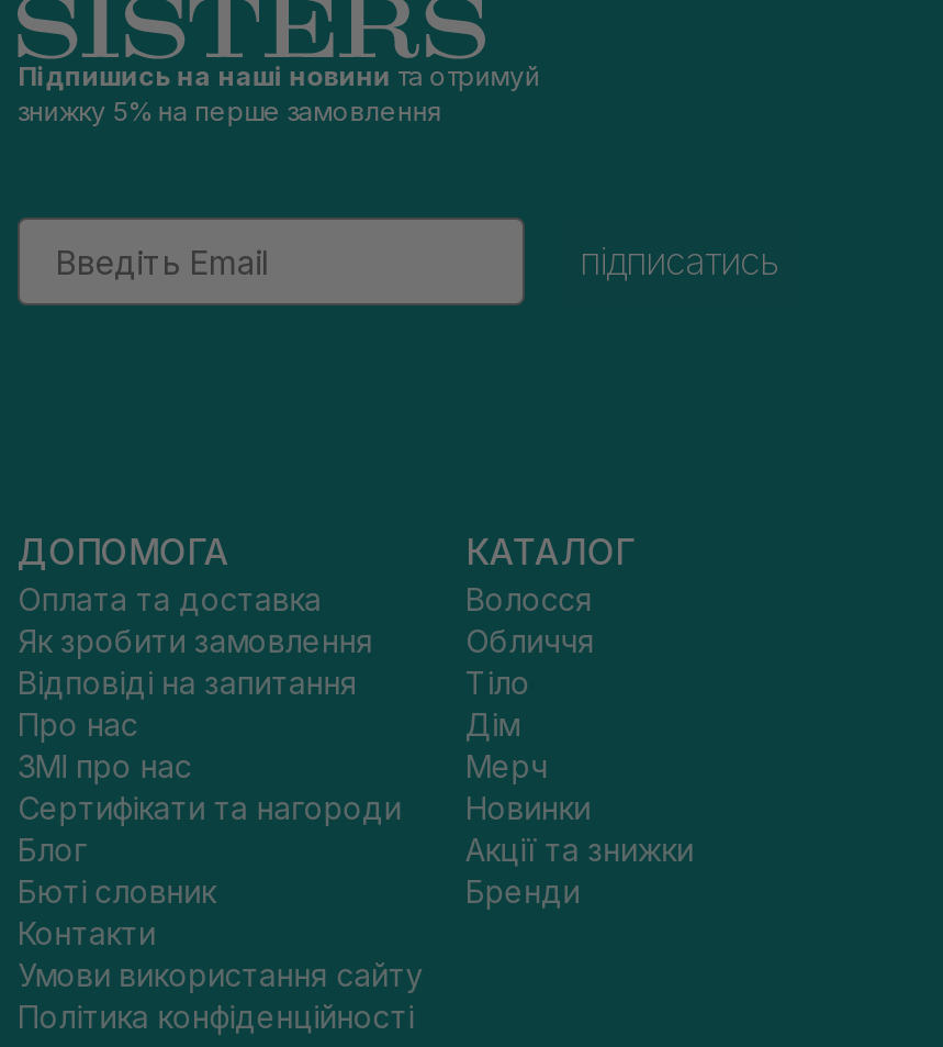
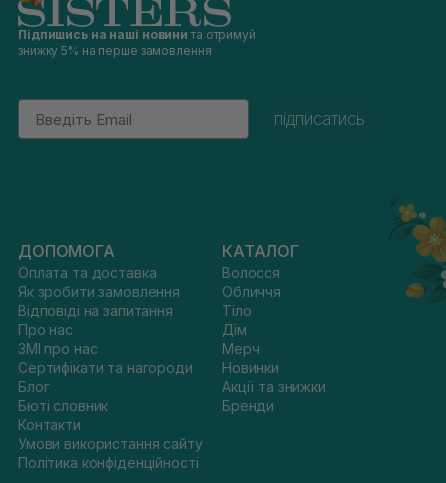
+ [image]
